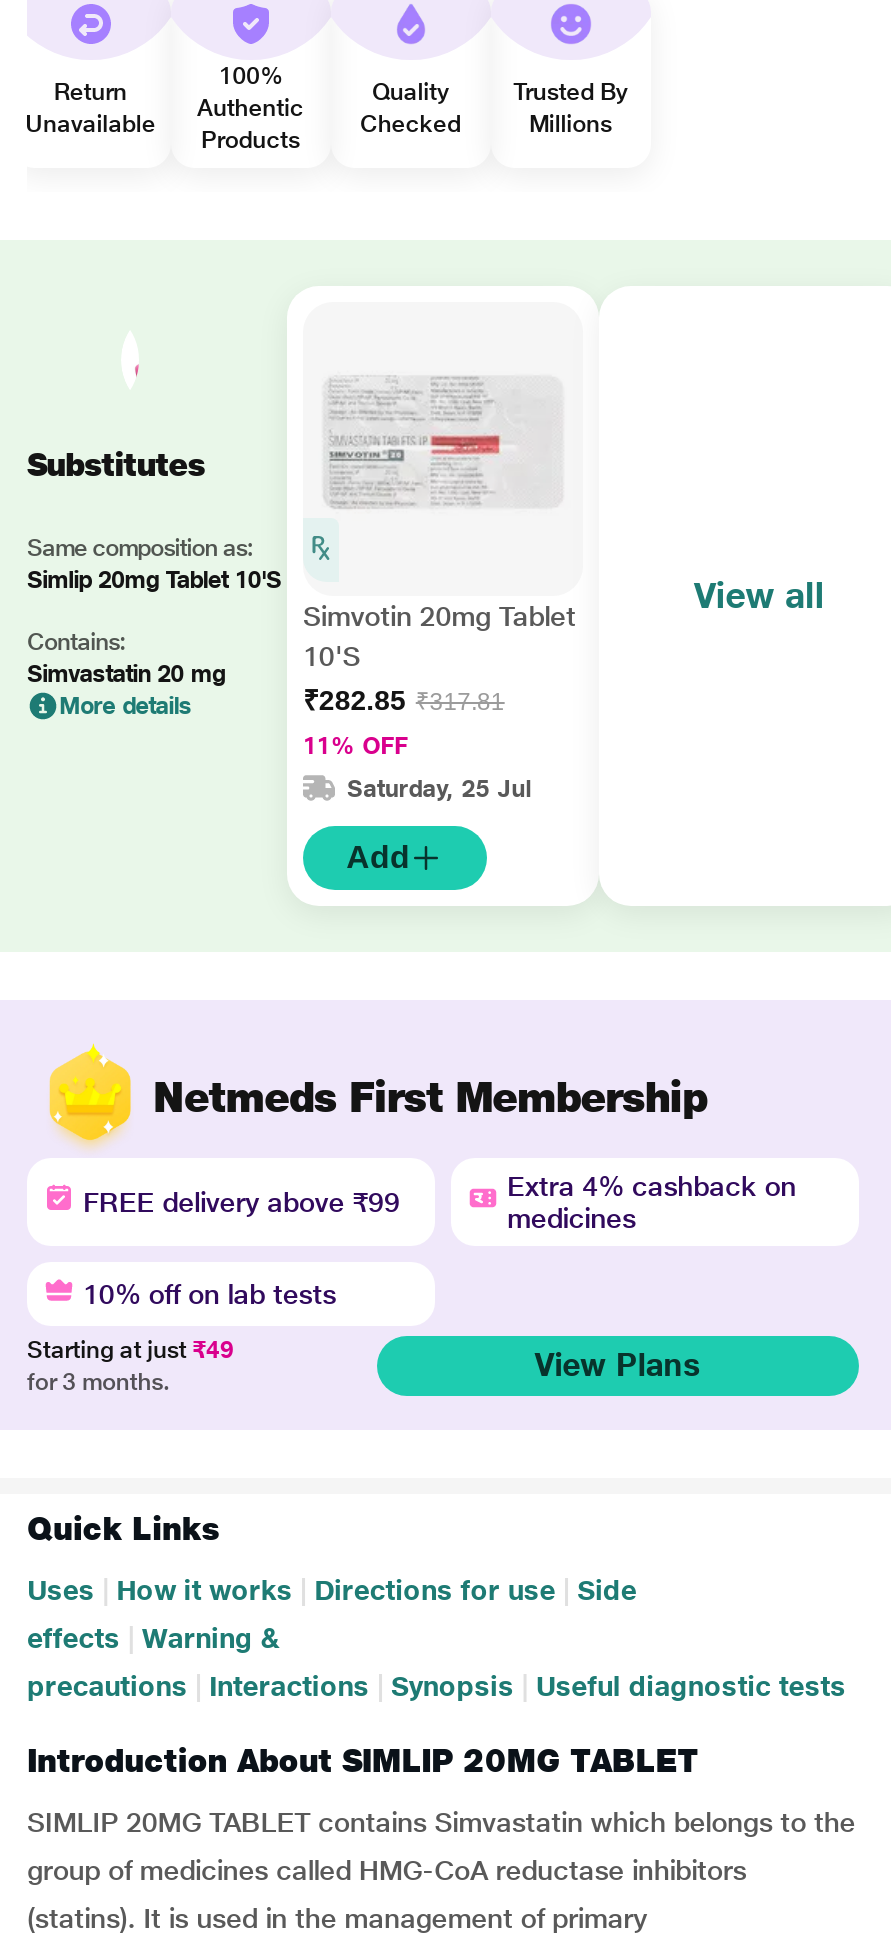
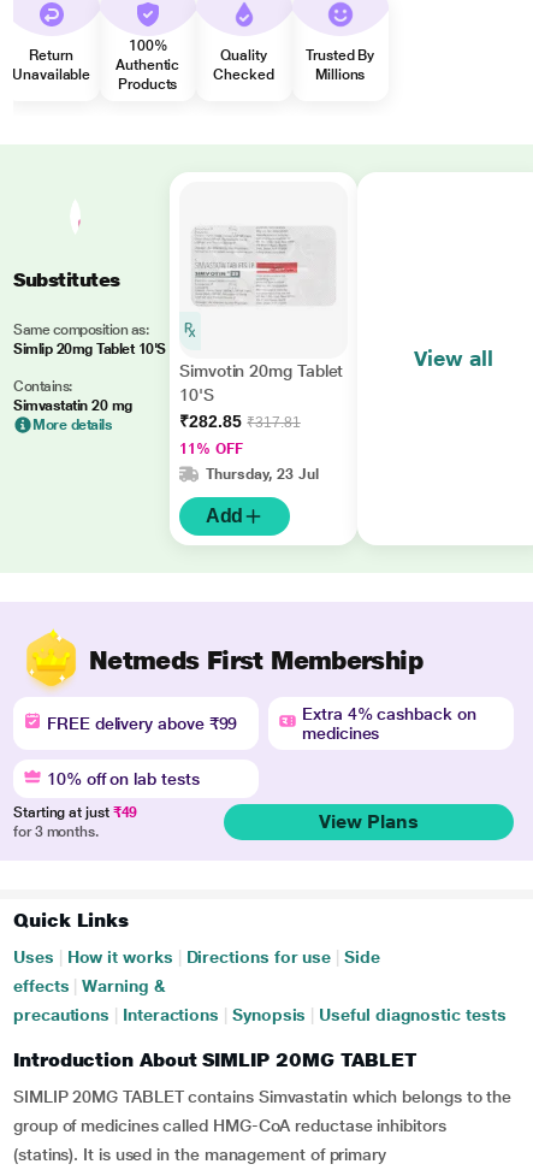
- Saturday, 25 Jul
+ Thursday, 23 Jul
